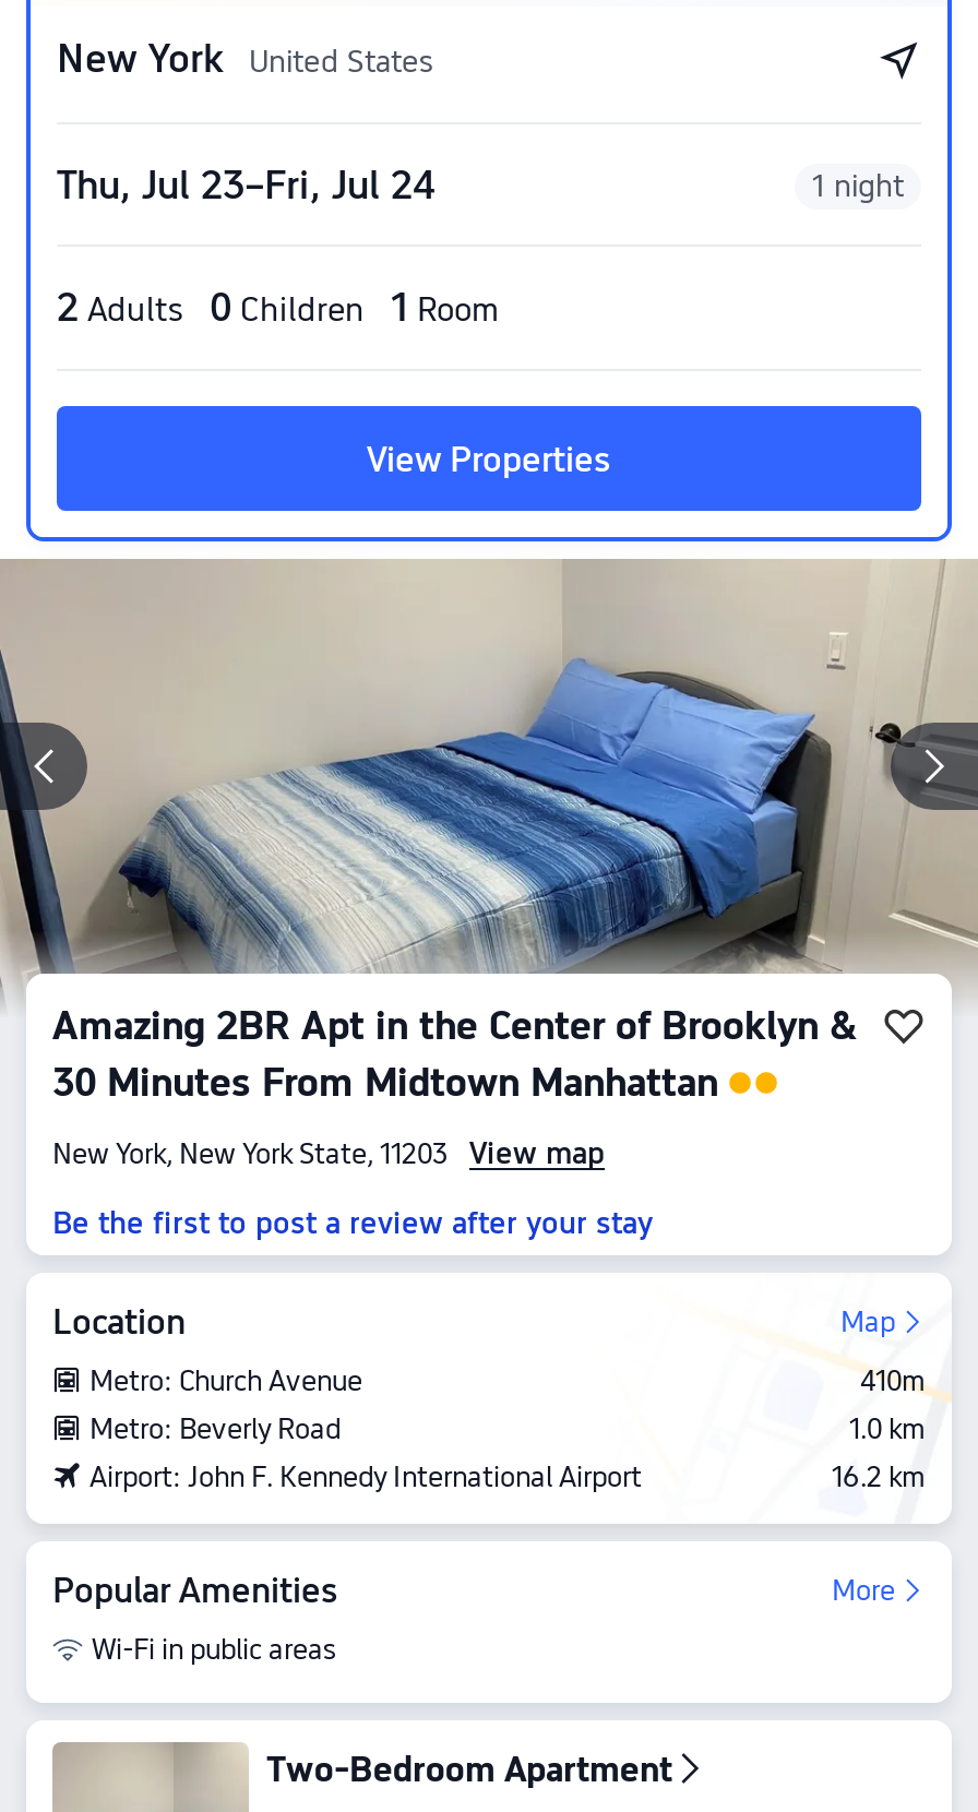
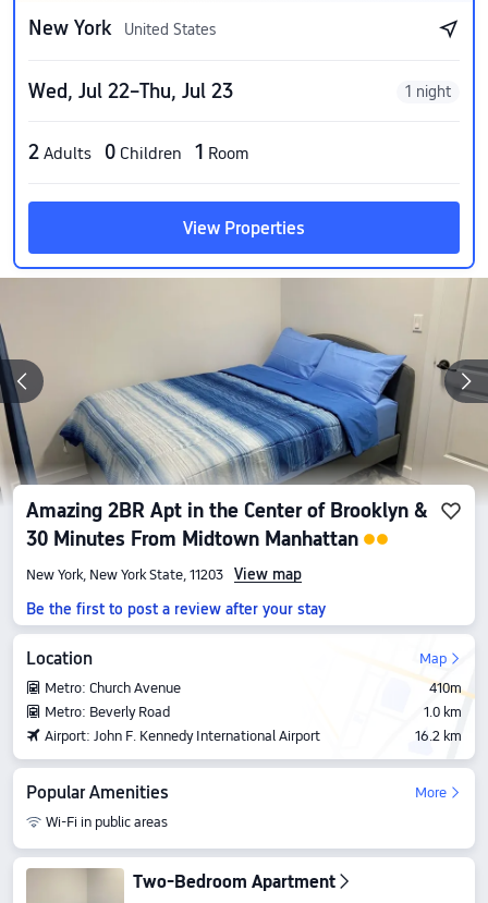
- Thu, Jul 23–Fri, Jul 24
+ Wed, Jul 22–Thu, Jul 23
